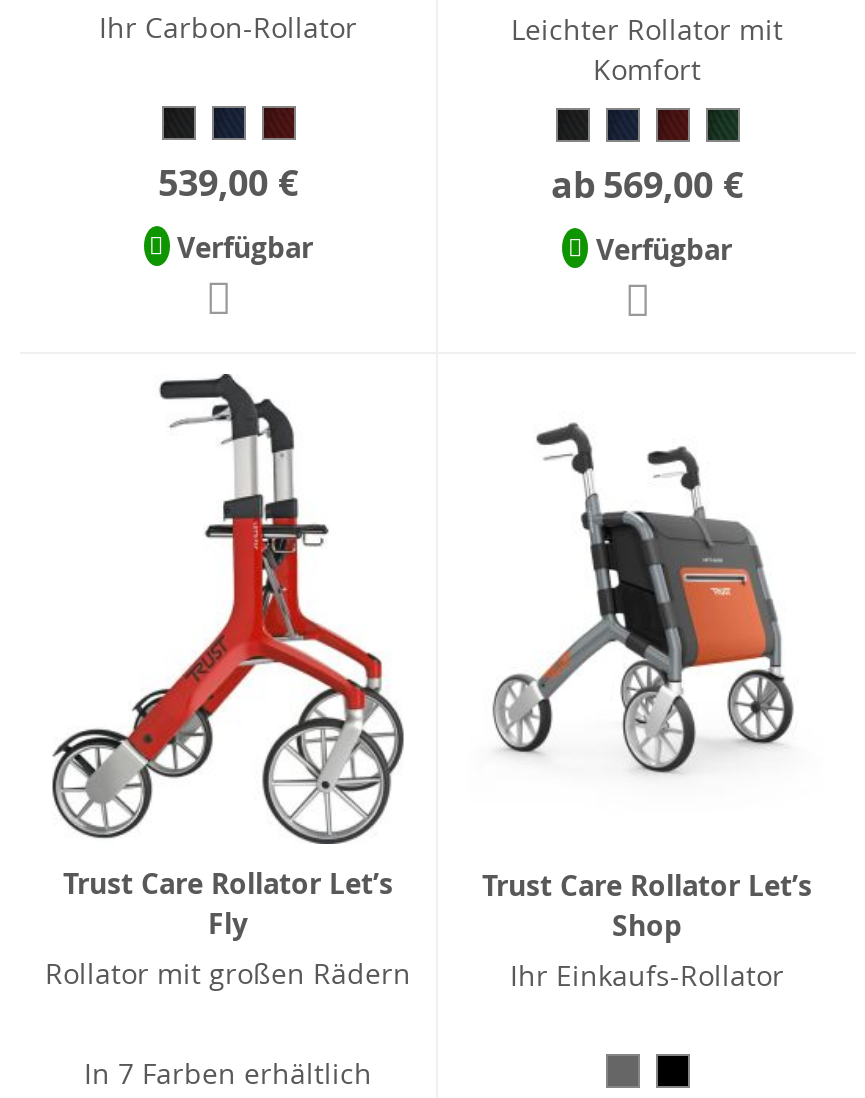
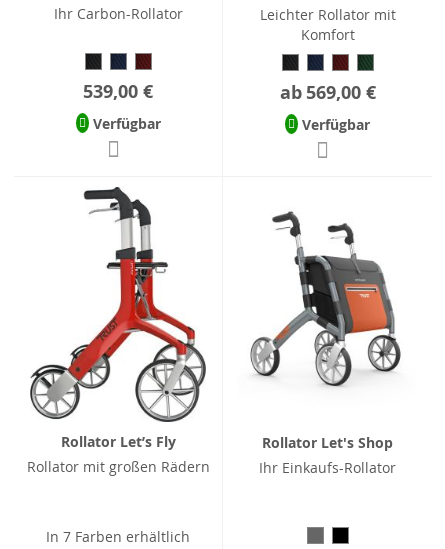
- Trust Care Rollator Let’s
- Fly
+ Rollator Let’s Fly

- Trust Care Rollator Let’s
- Shop
+ Rollator Let's Shop

moved up: Rollator mit großen Rädern

moved up: Ihr Einkaufs-Rollator
